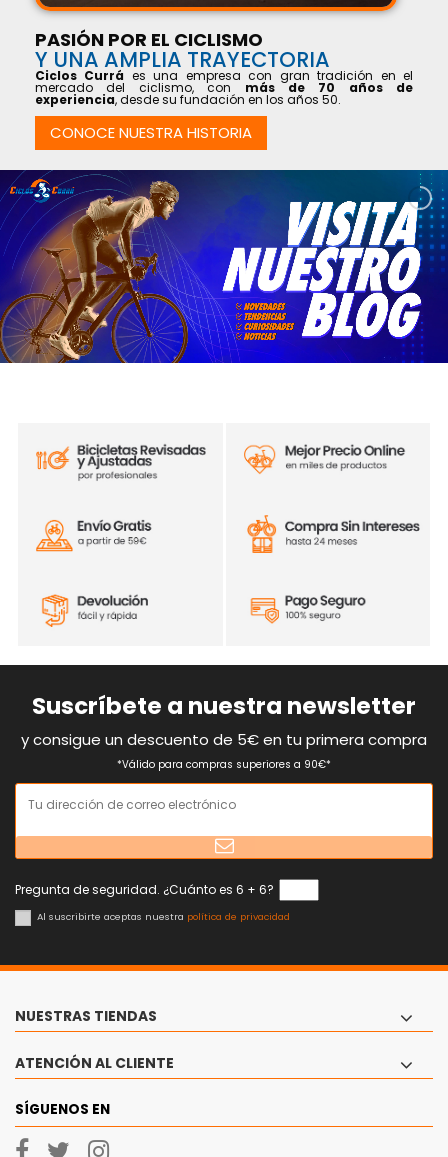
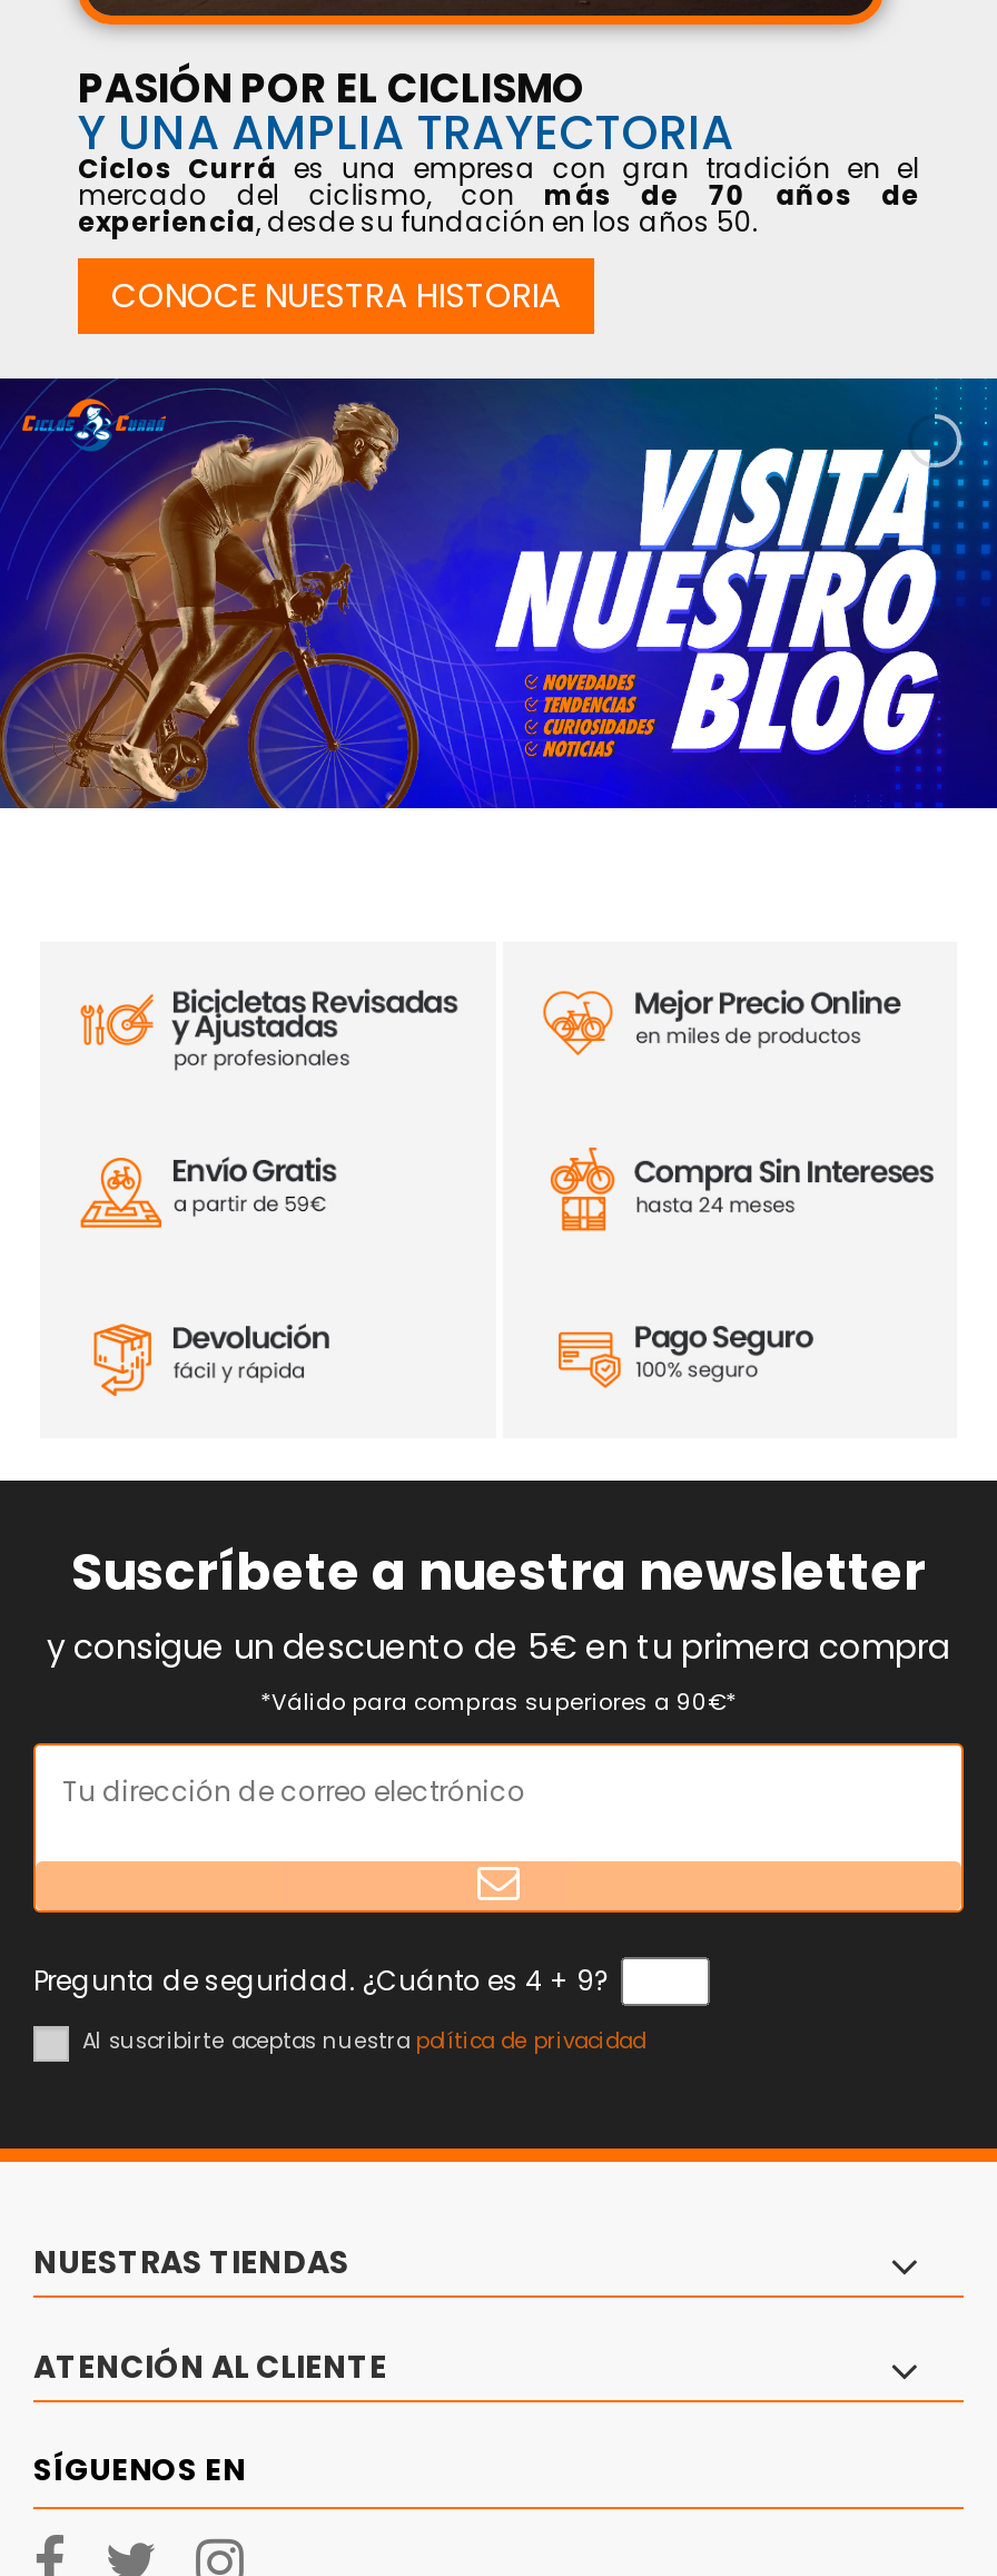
- Pregunta de seguridad. ¿Cuánto es 6 + 6?
+ Pregunta de seguridad. ¿Cuánto es 4 + 9?
